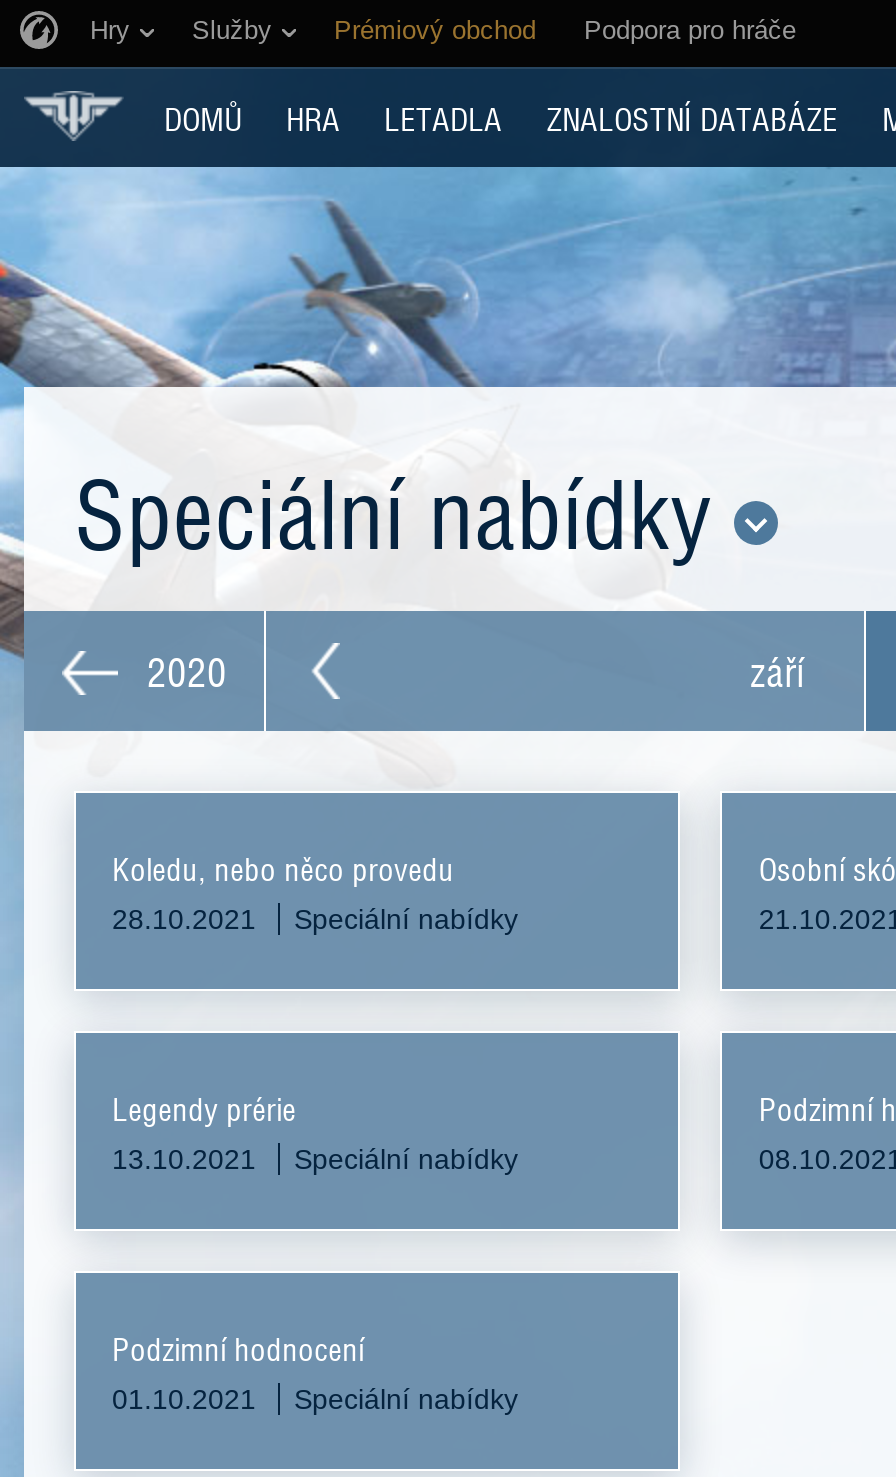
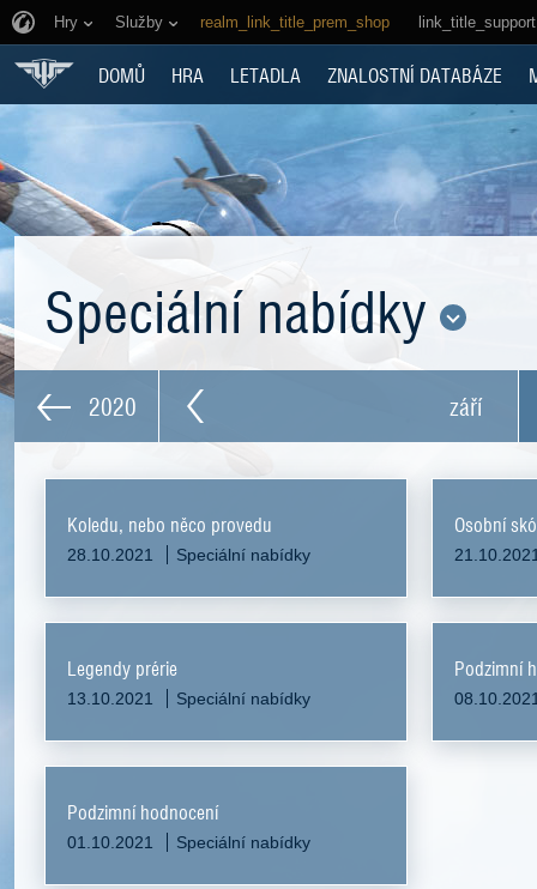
- Prémiový obchod
- Podpora pro hráče
+ realm_link_title_prem_shop
+ link_title_support
